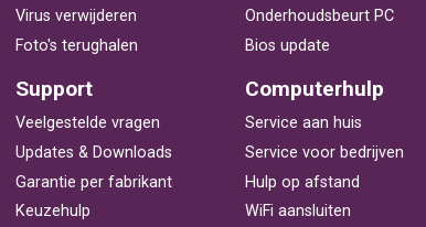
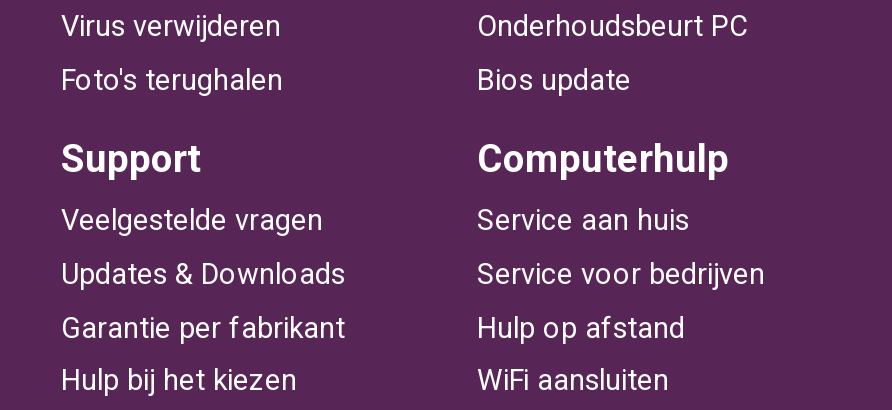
- Keuzehulp
+ Hulp bij het kiezen
